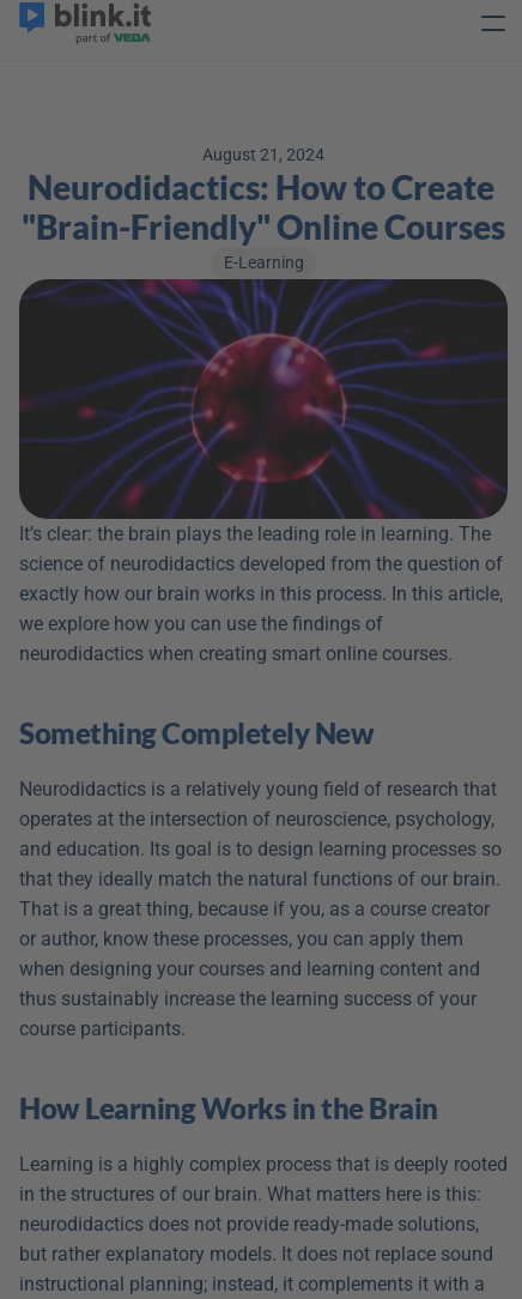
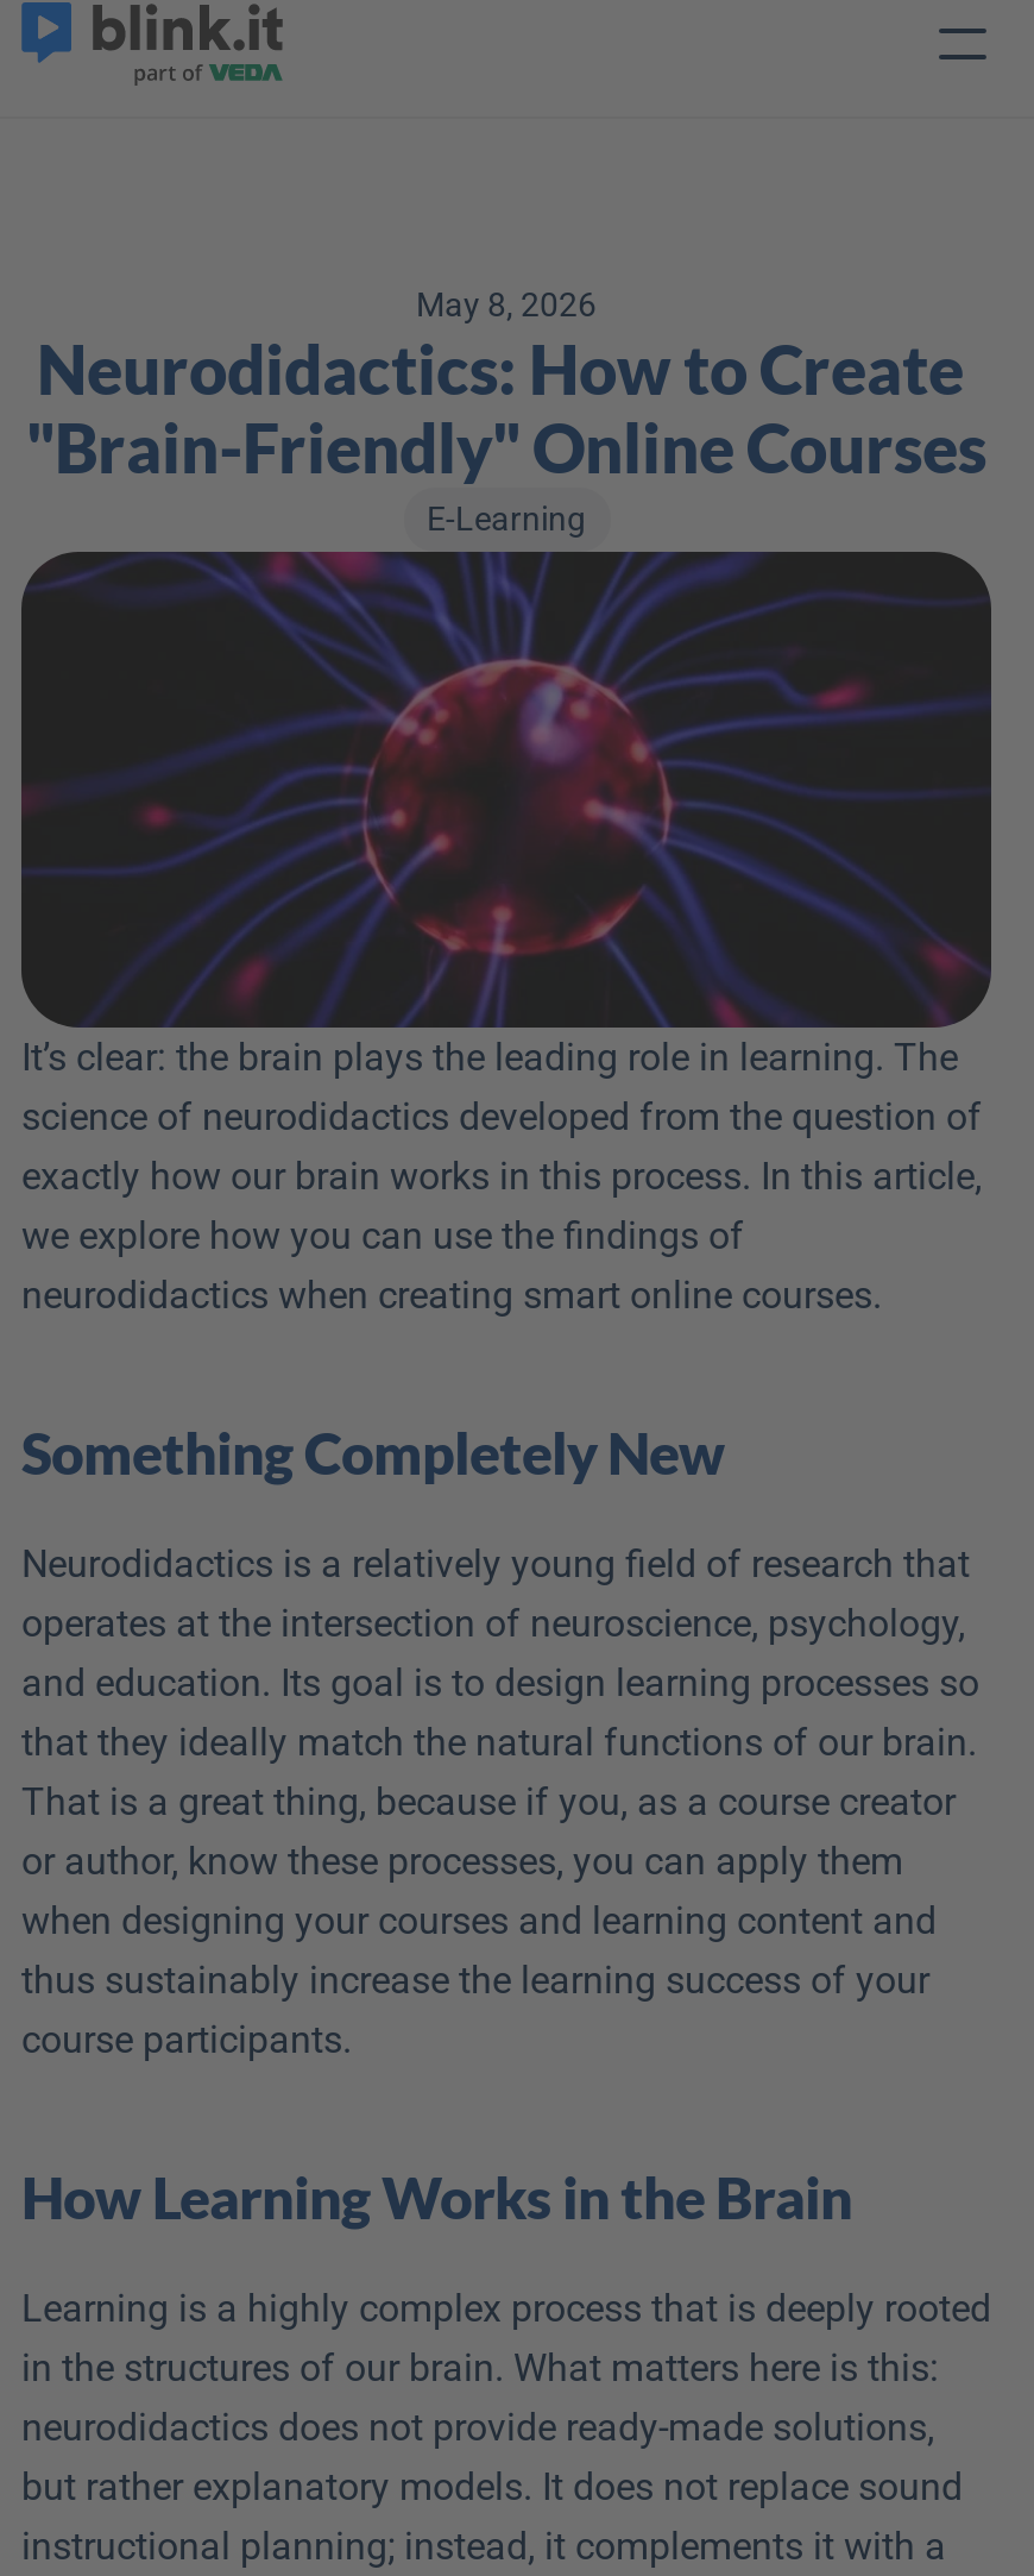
- August 21, 2024
+ May 8, 2026
